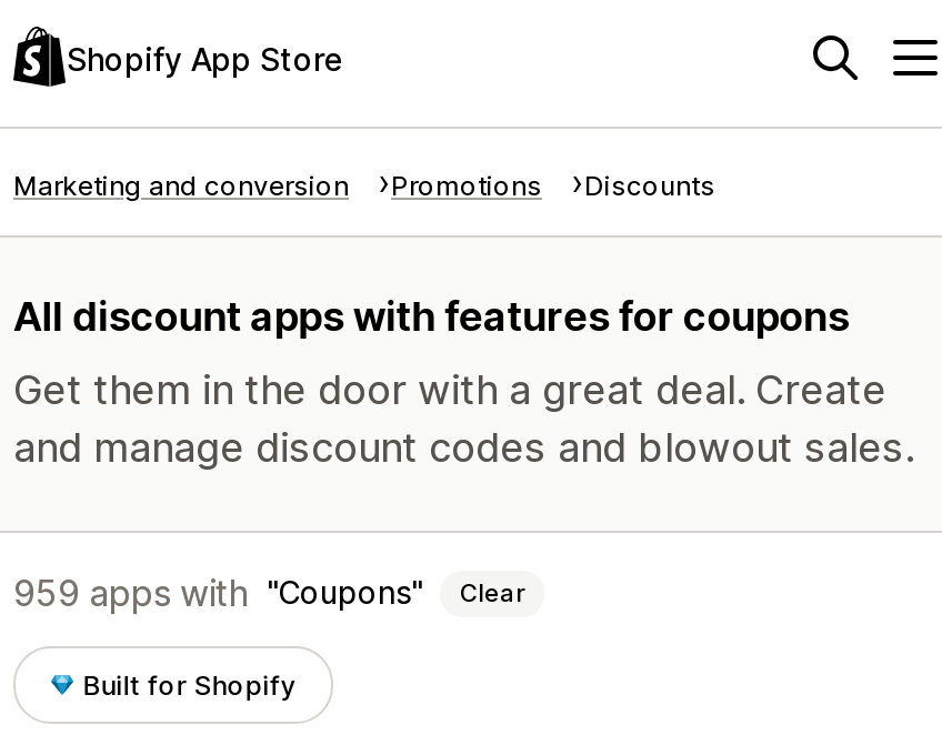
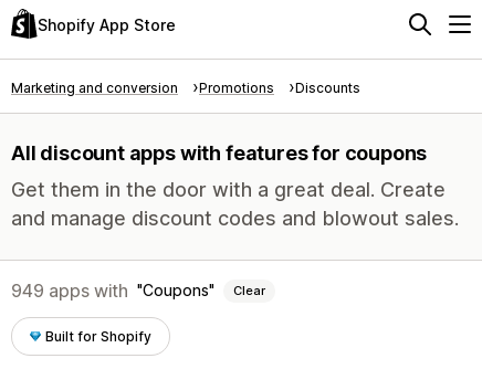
- 959 apps with Coupons Clear
+ 949 apps with Coupons Clear
